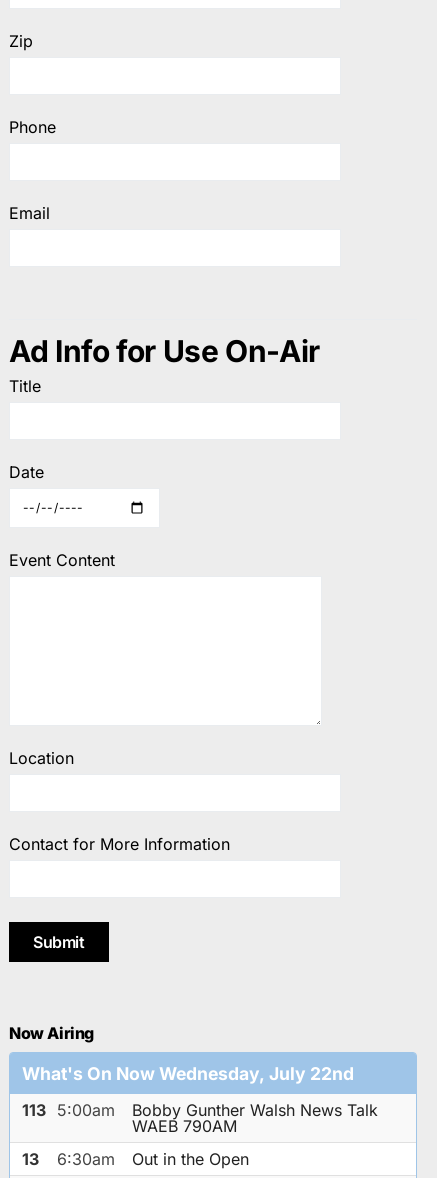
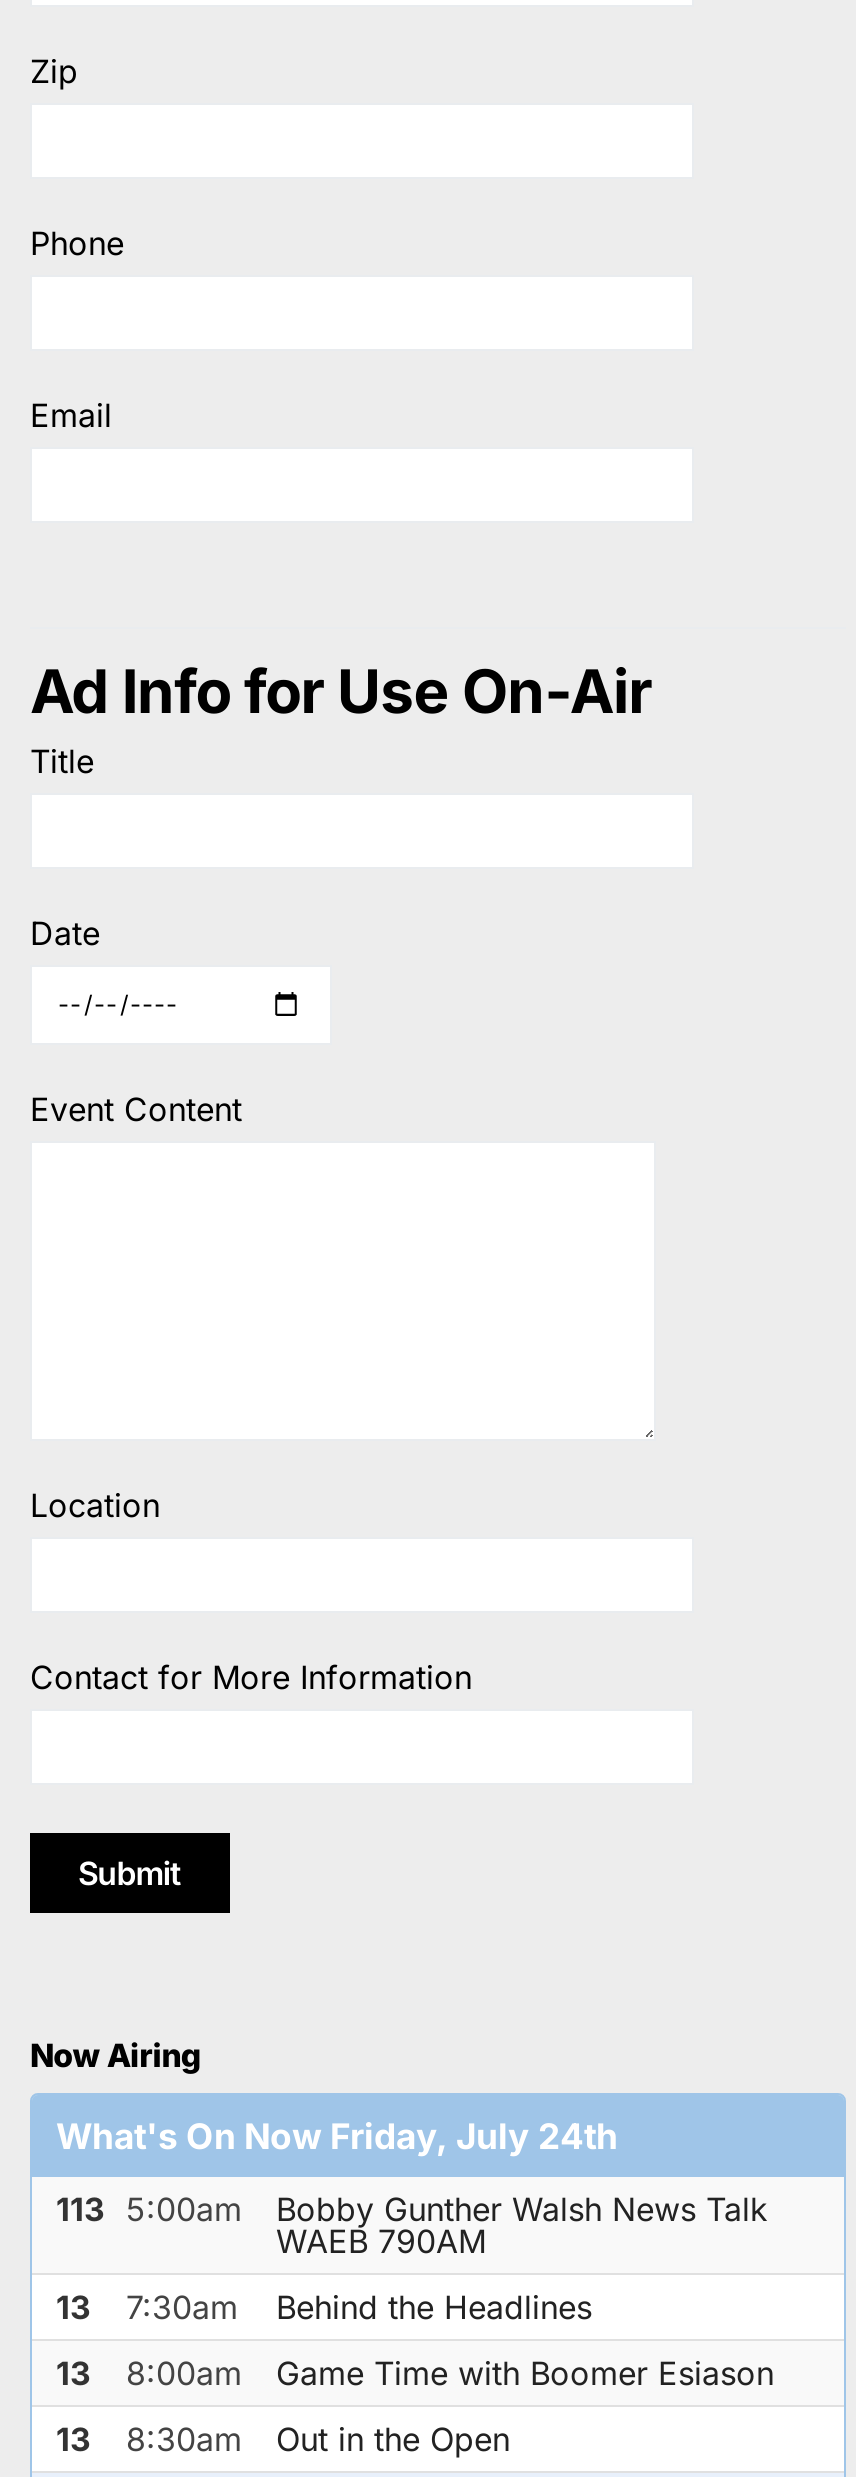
- What's On Now Wednesday, July 22nd
+ What's On Now Friday, July 24th

- 6:30am
+ 7:30am
+ Behind the Headlines
+ 13
+ 8:00am
+ Game Time with Boomer Esiason
+ 13
+ 8:30am
